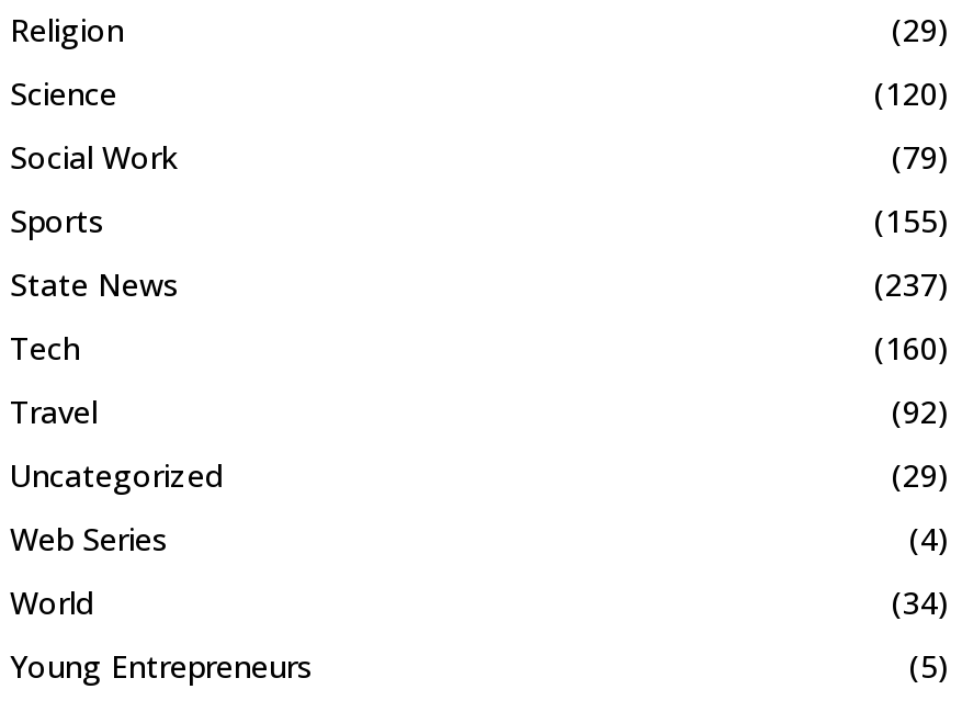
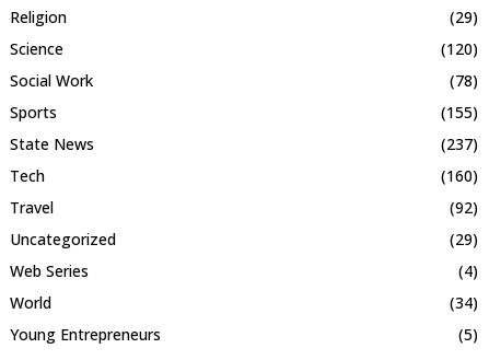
- (79)
+ (78)
